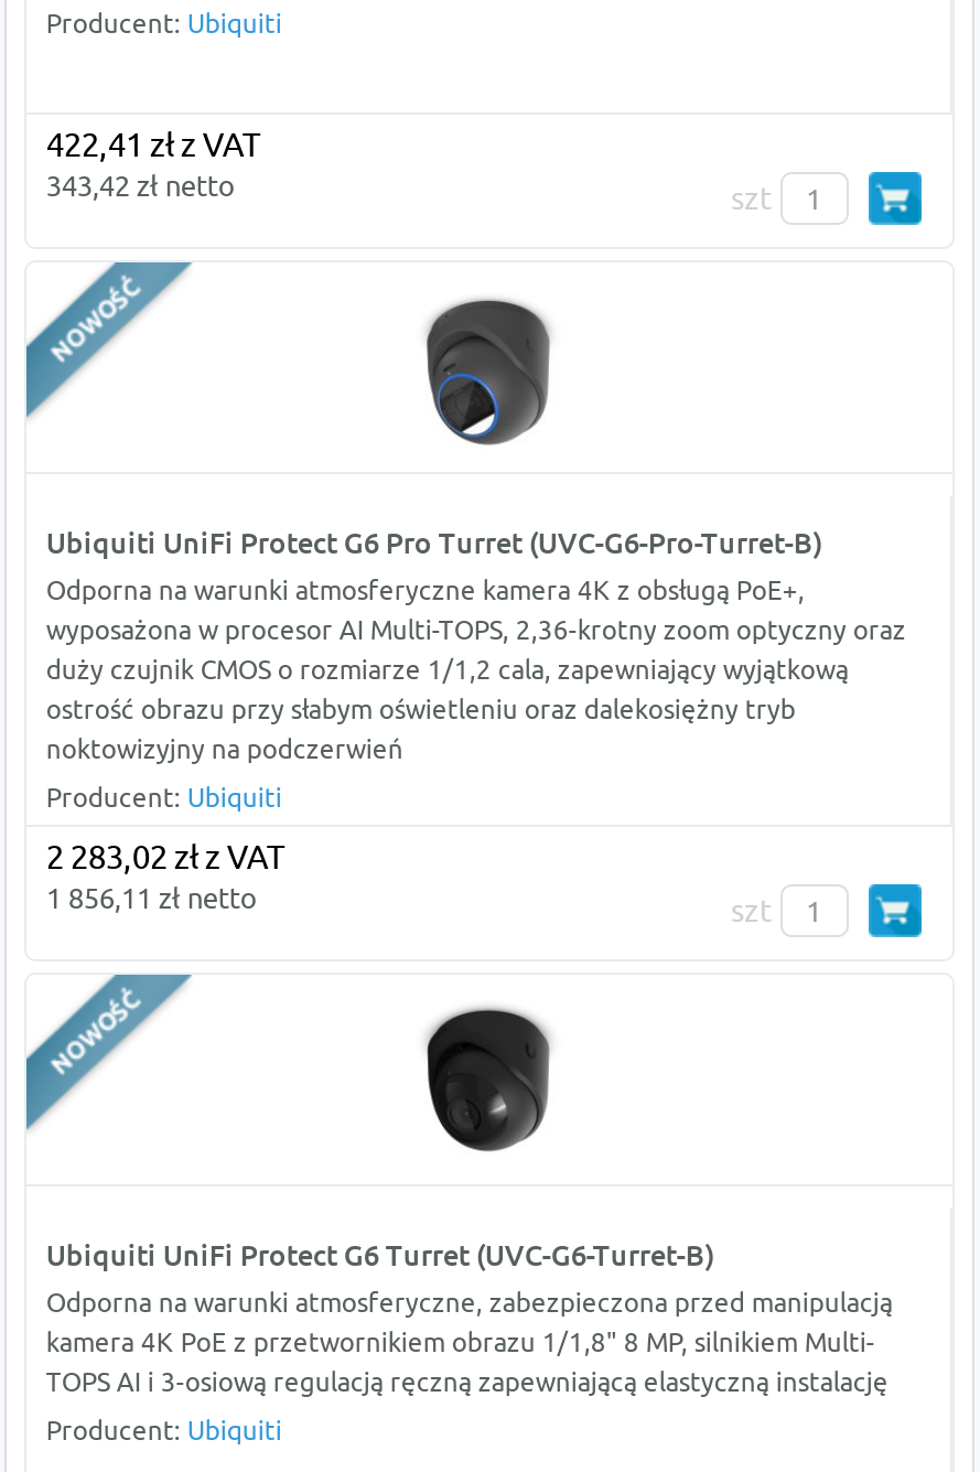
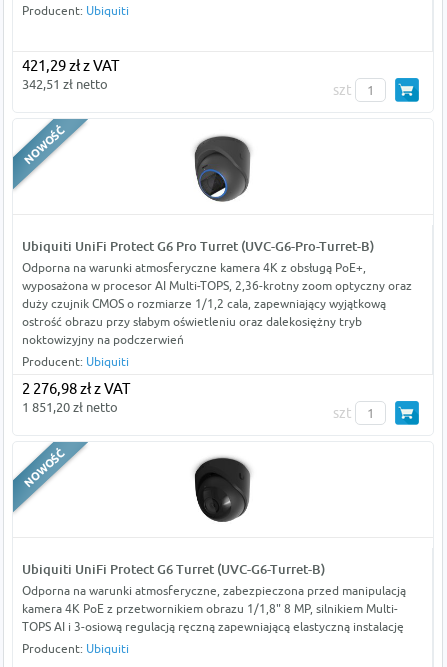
- 422,41 zł z VAT
+ 421,29 zł z VAT

- 343,42 zł netto
+ 342,51 zł netto

- 2 283,02 zł z VAT
+ 2 276,98 zł z VAT

- 1 856,11 zł netto
+ 1 851,20 zł netto
